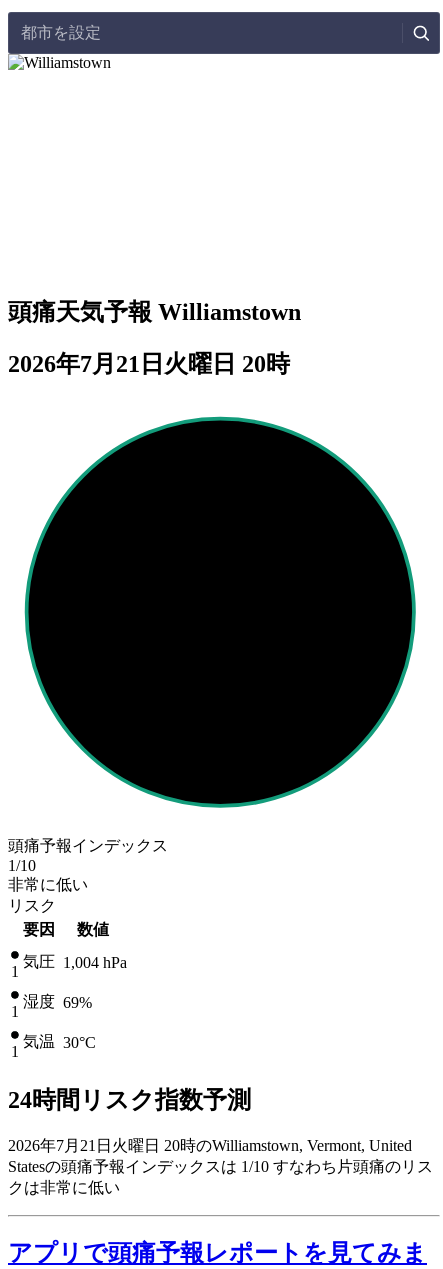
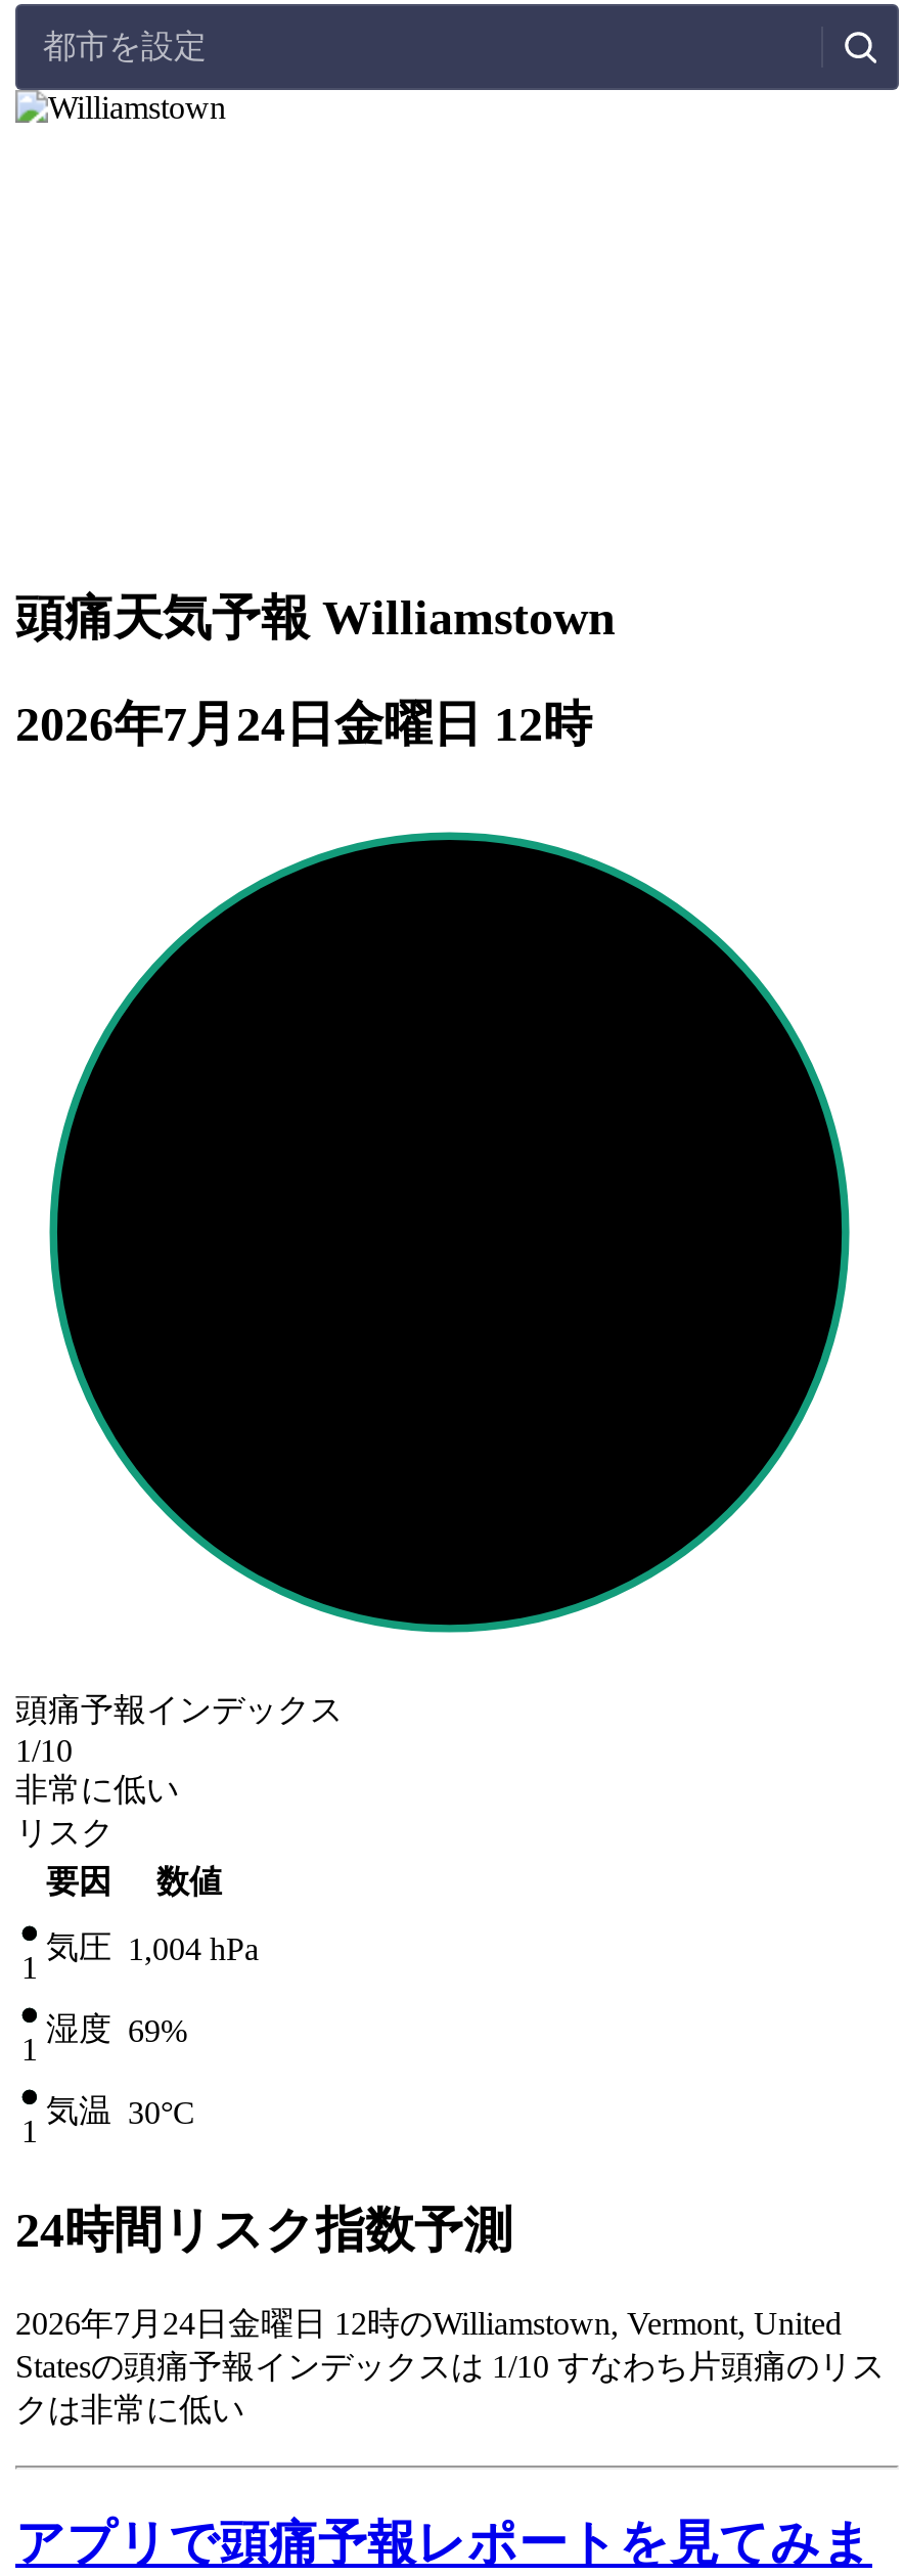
- 2026年7月21日火曜日 20時
+ 2026年7月24日金曜日 12時

- 2026年7月21日火曜日 20時のWilliamstown, Vermont, United
+ 2026年7月24日金曜日 12時のWilliamstown, Vermont, United
